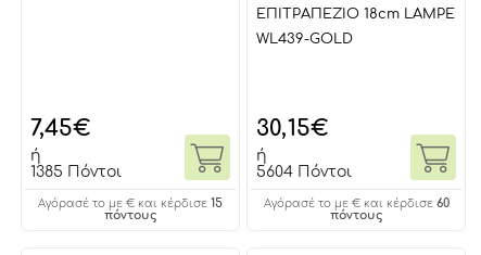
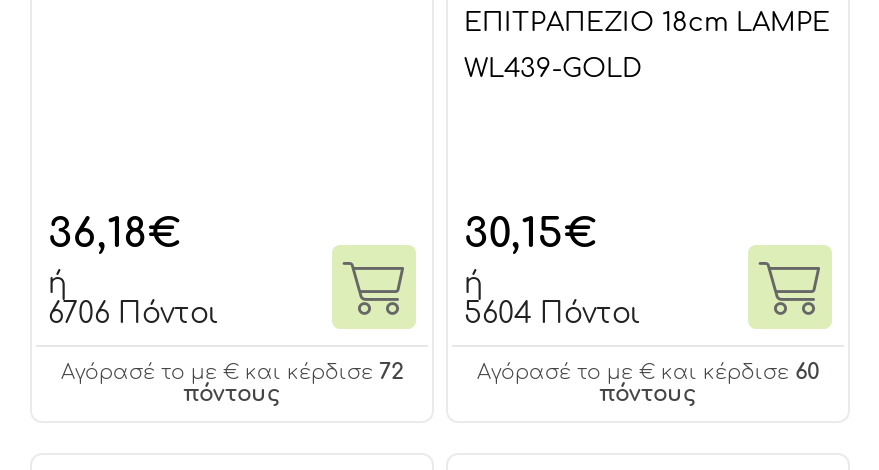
- 7,45€
+ 36,18€

- 1385 Πόντοι
+ 6706 Πόντοι

- Αγόρασέ το με € και κέρδισε 15
+ Αγόρασέ το με € και κέρδισε 72
